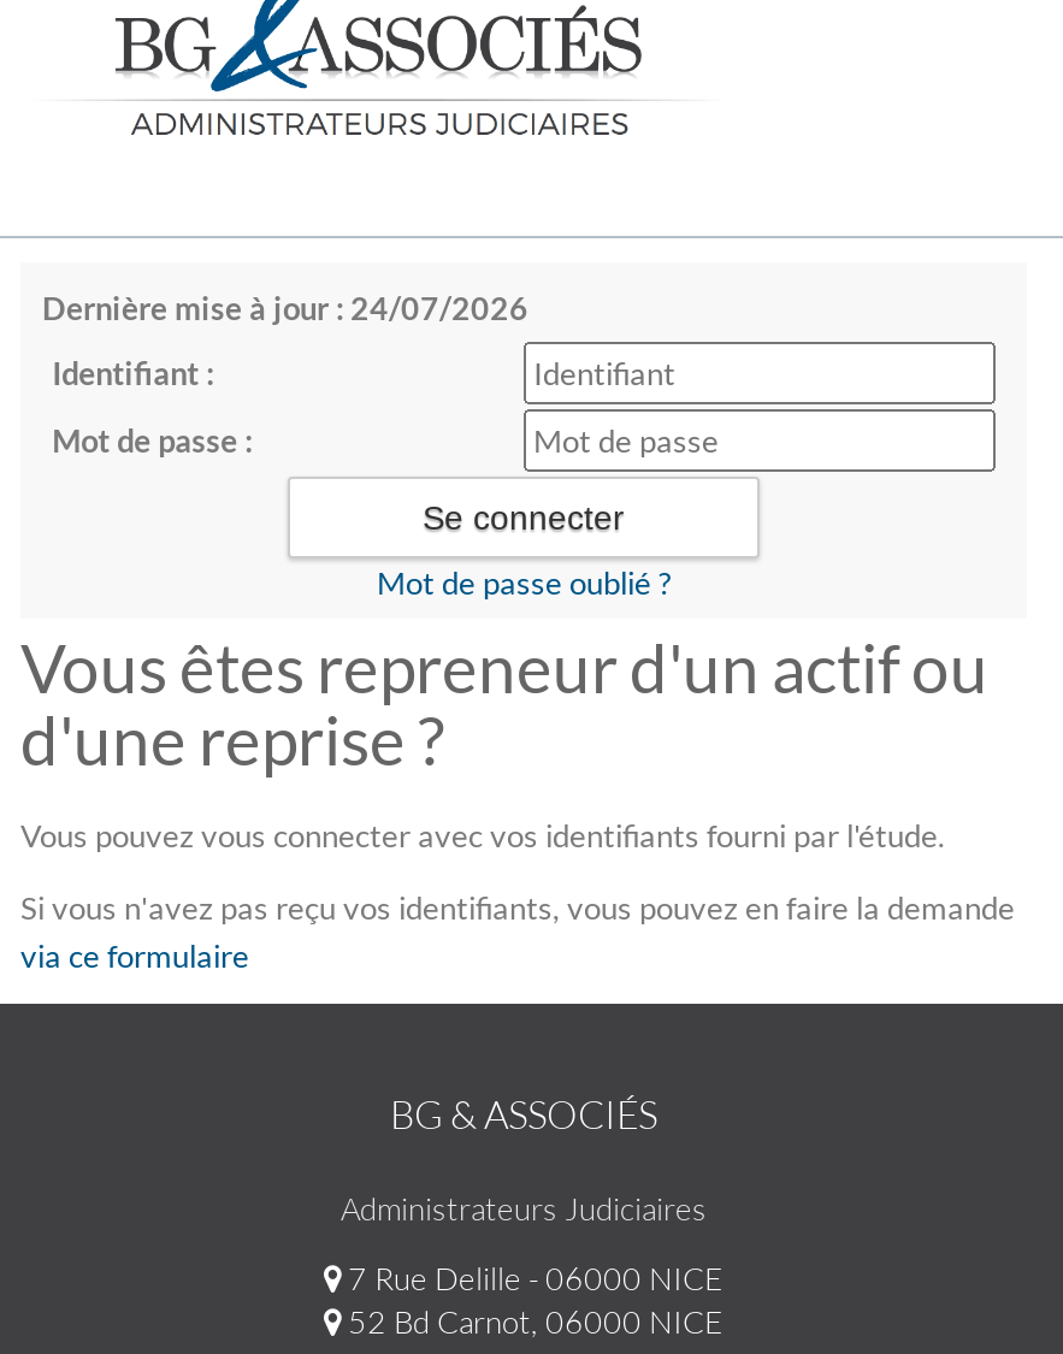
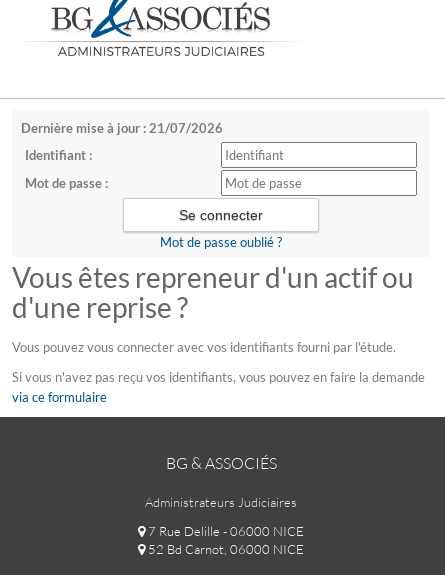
- Dernière mise à jour : 24/07/2026
+ Dernière mise à jour : 21/07/2026
